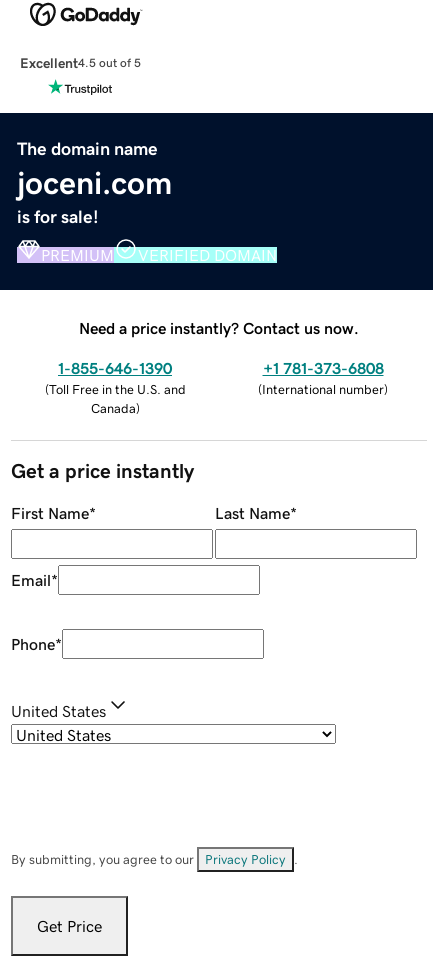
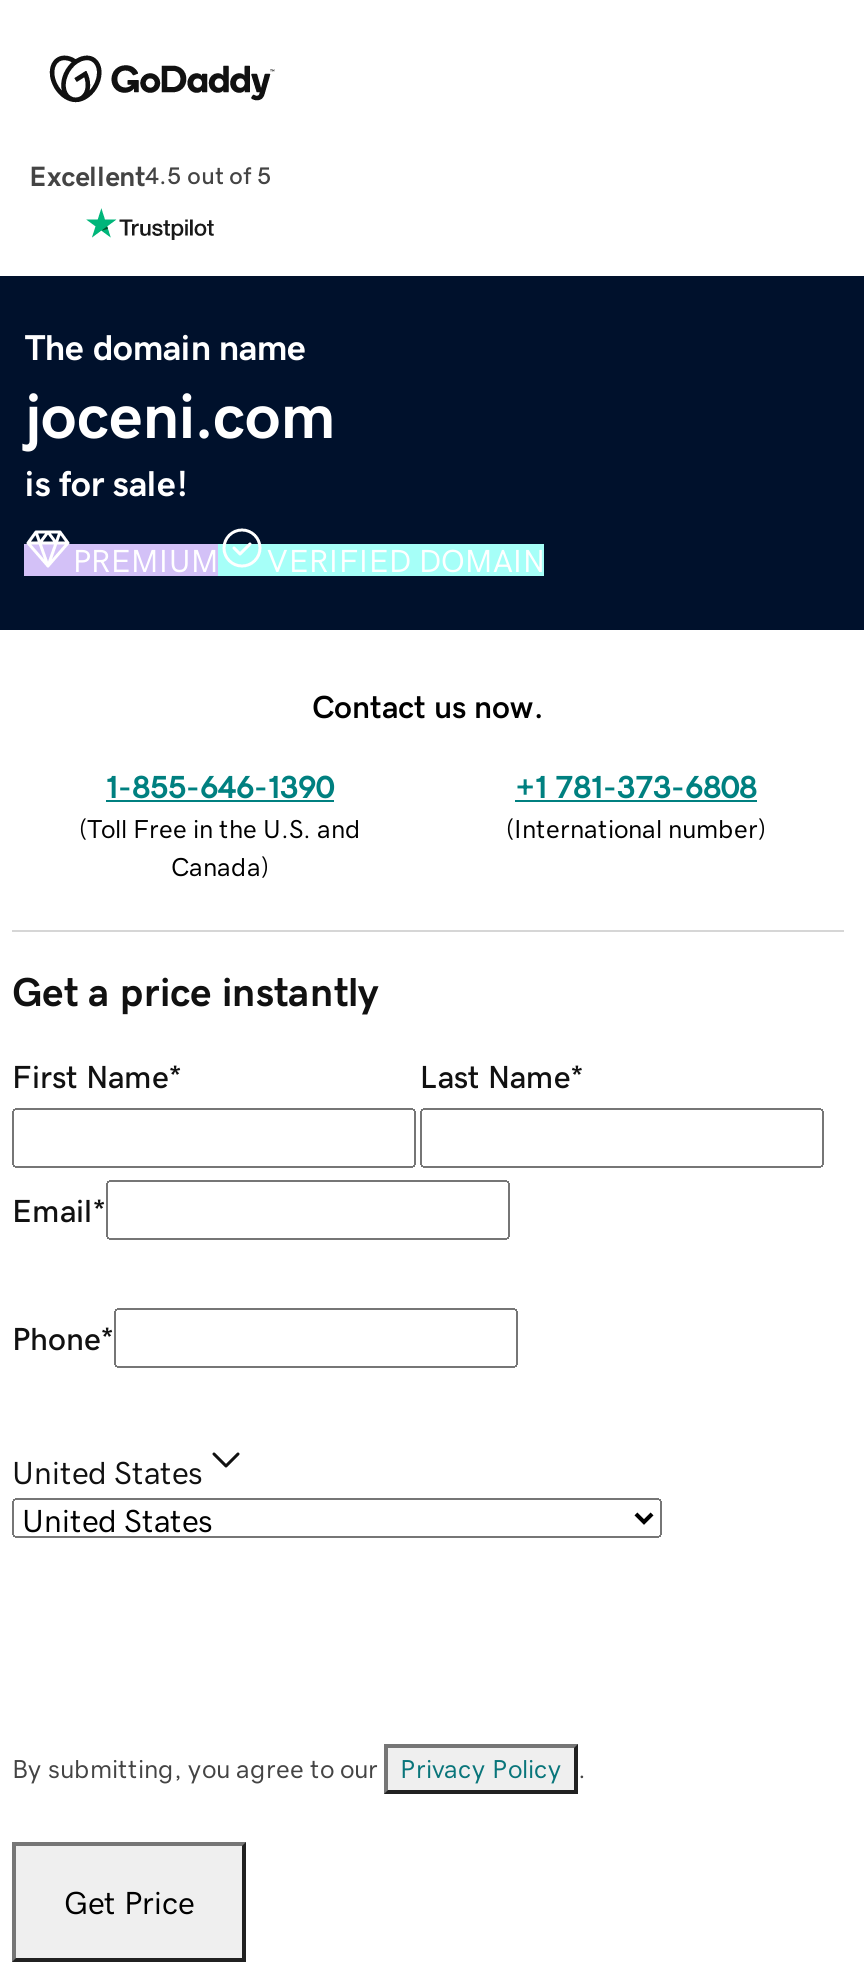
- Need a price instantly? Contact us now.
+ Contact us now.
